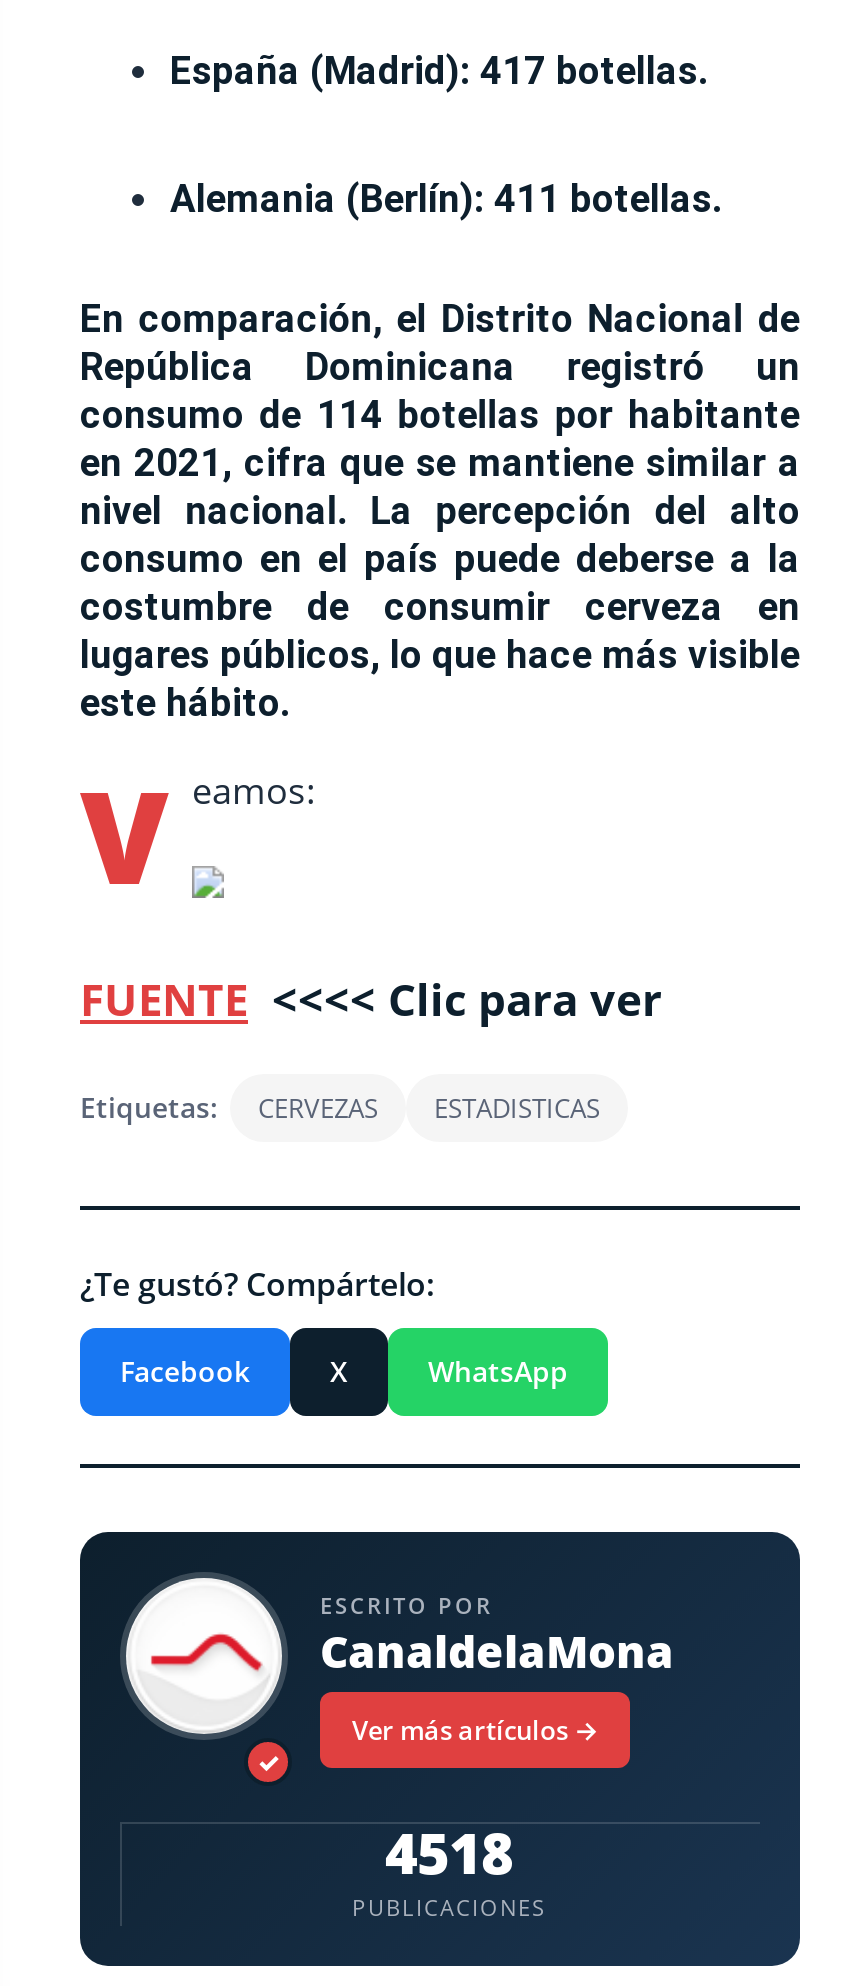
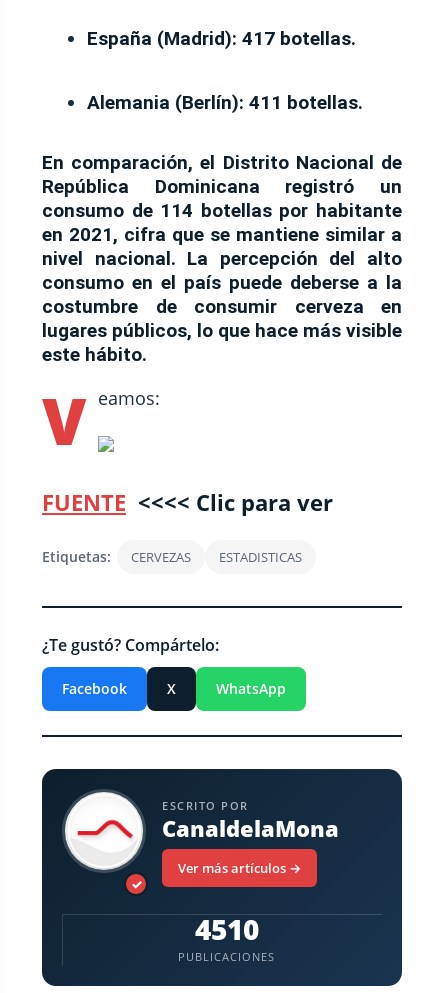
- 4518
+ 4510
